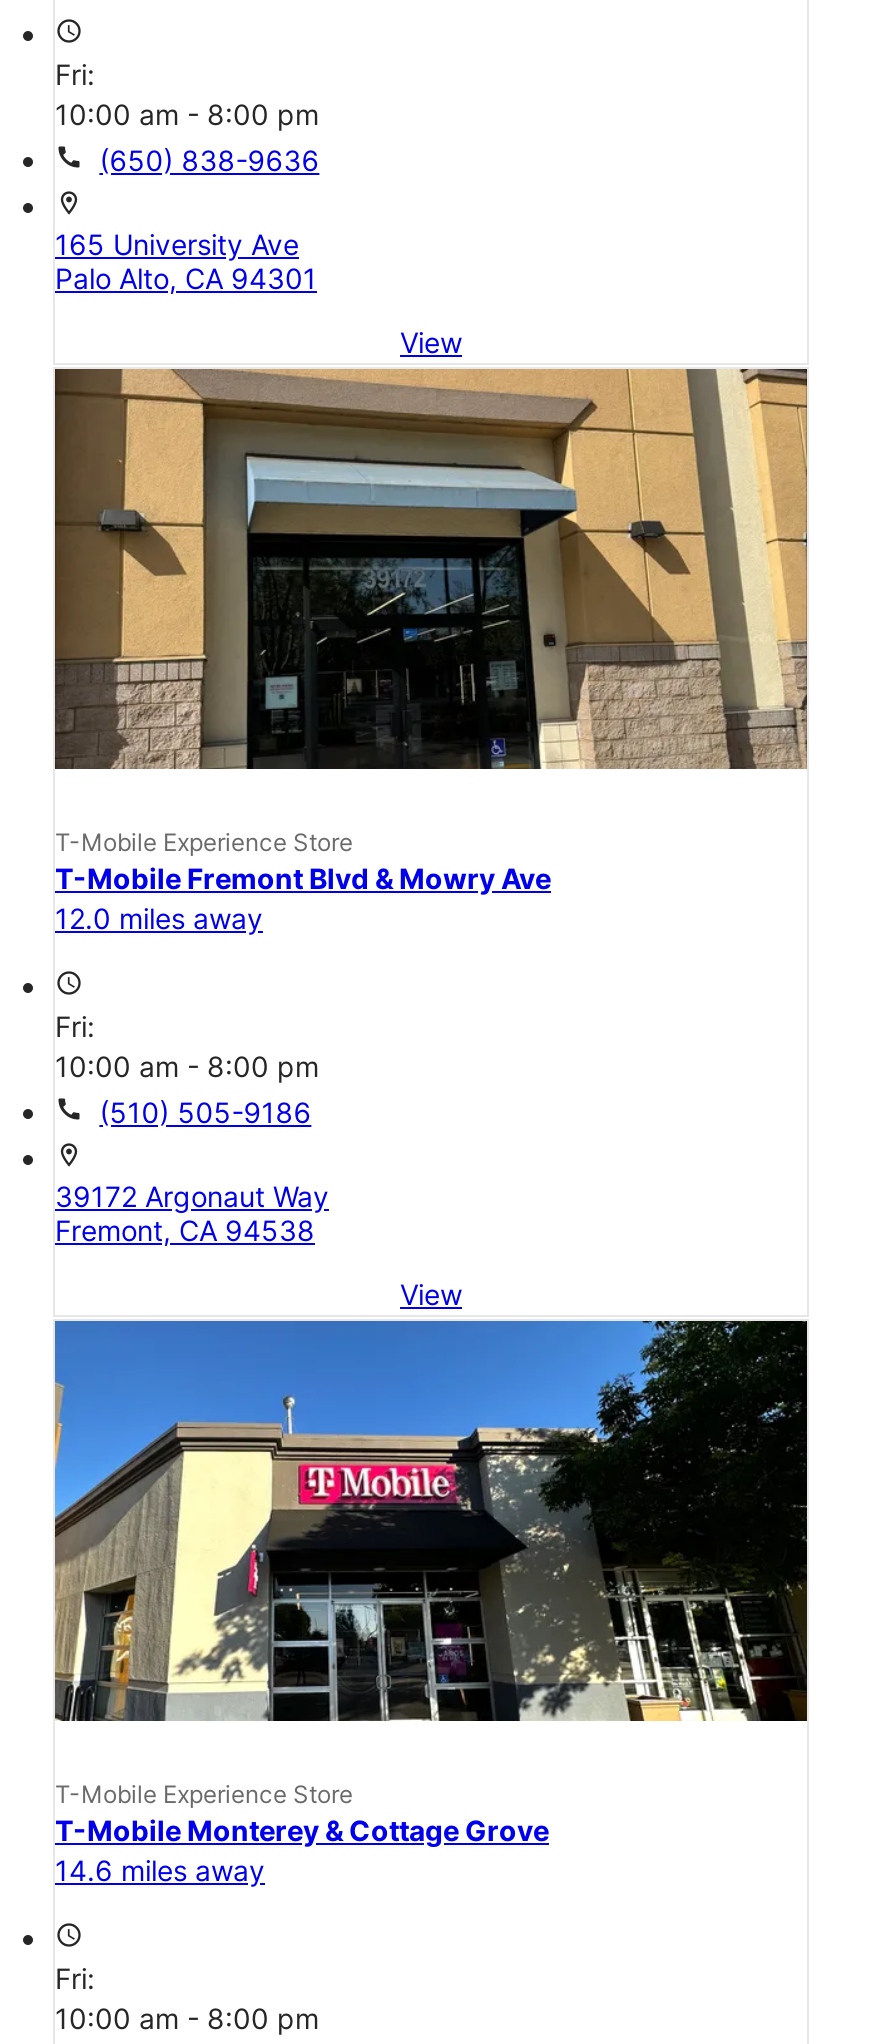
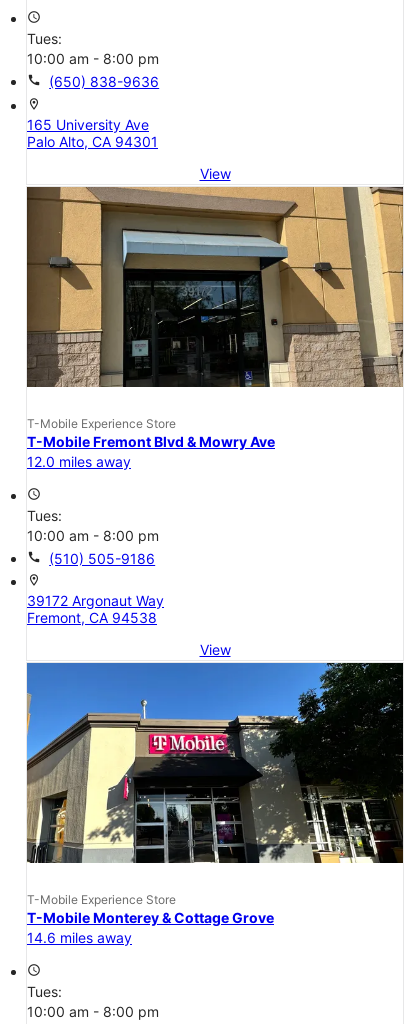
- Fri:
+ Tues:

- Fri:
+ Tues:

- Fri:
+ Tues:
